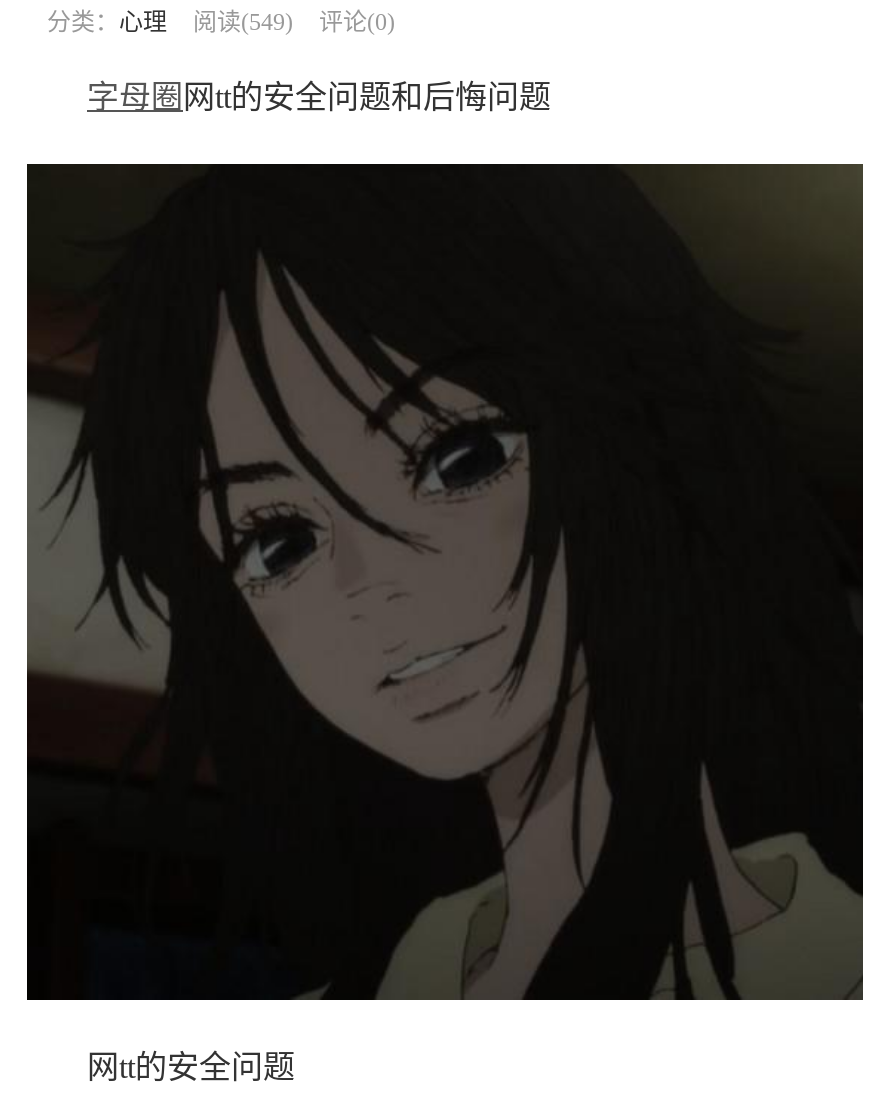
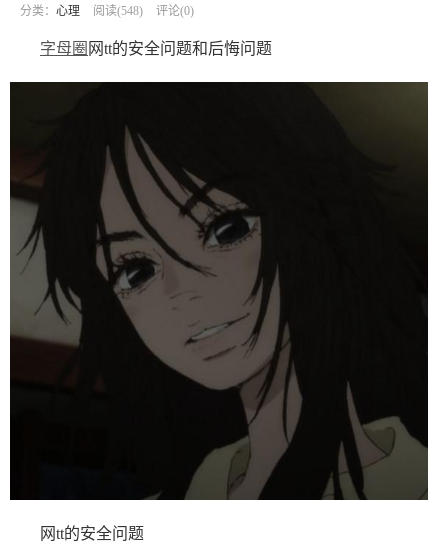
- 分类：心理 阅读(549) 评论(0)
+ 分类：心理 阅读(548) 评论(0)
